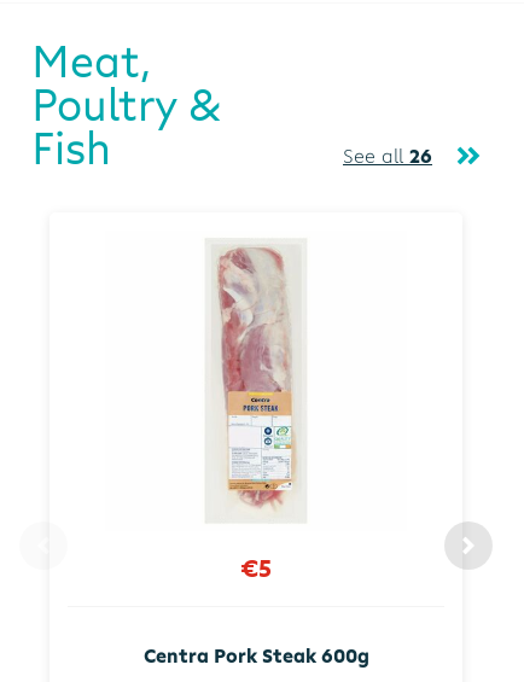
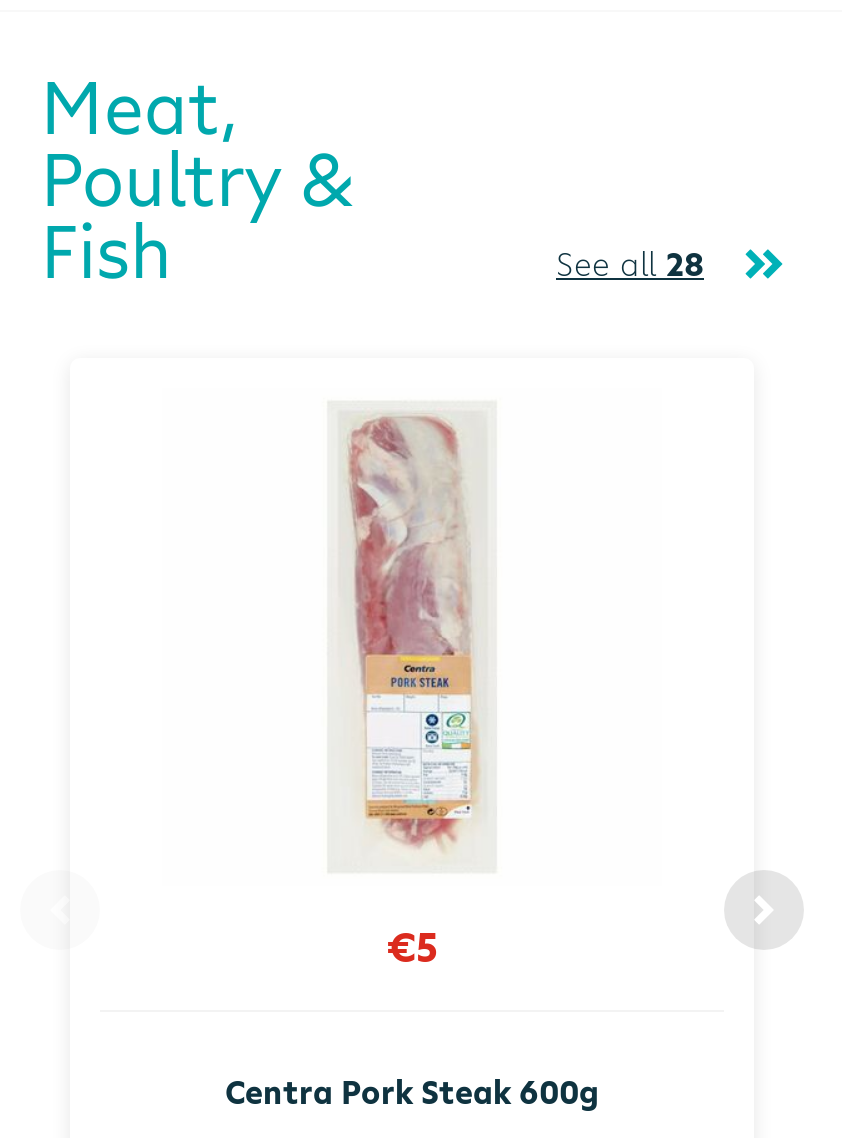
- See all 26
+ See all 28
